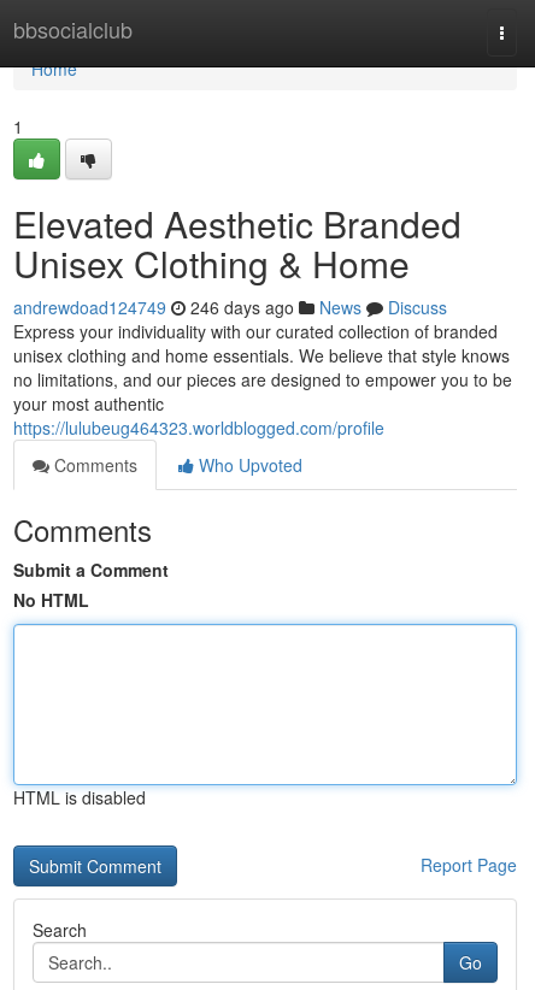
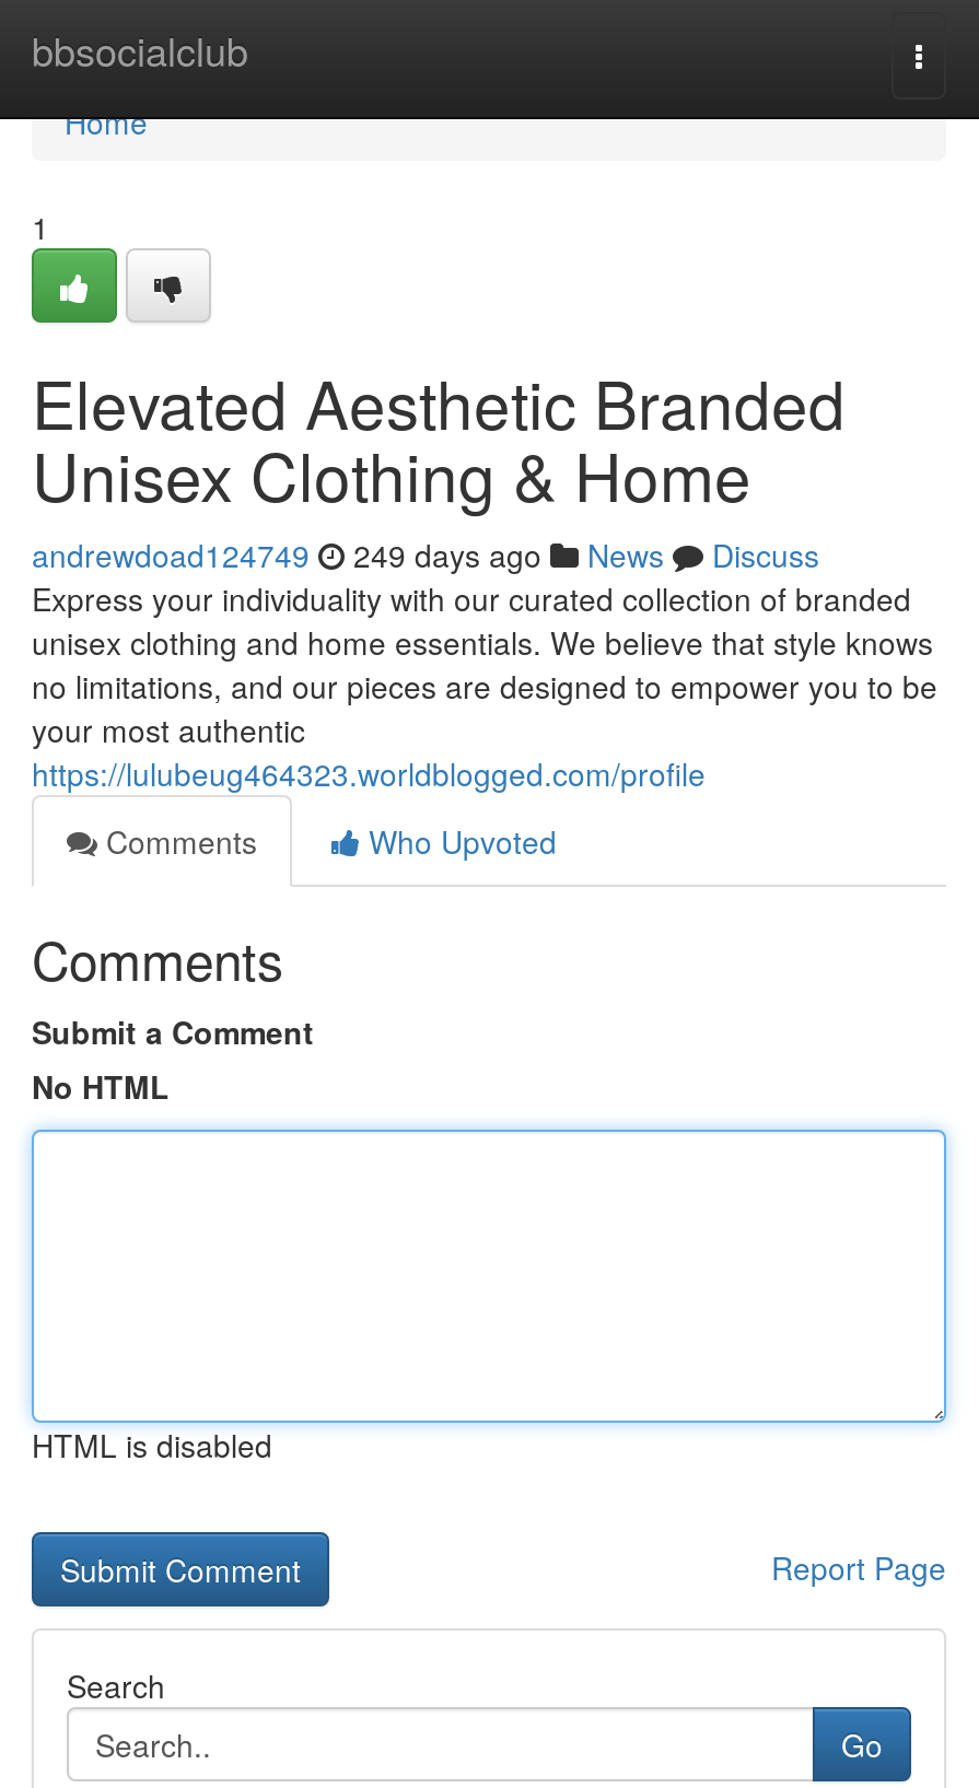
- andrewdoad124749 246 days ago News Discuss
+ andrewdoad124749 249 days ago News Discuss
